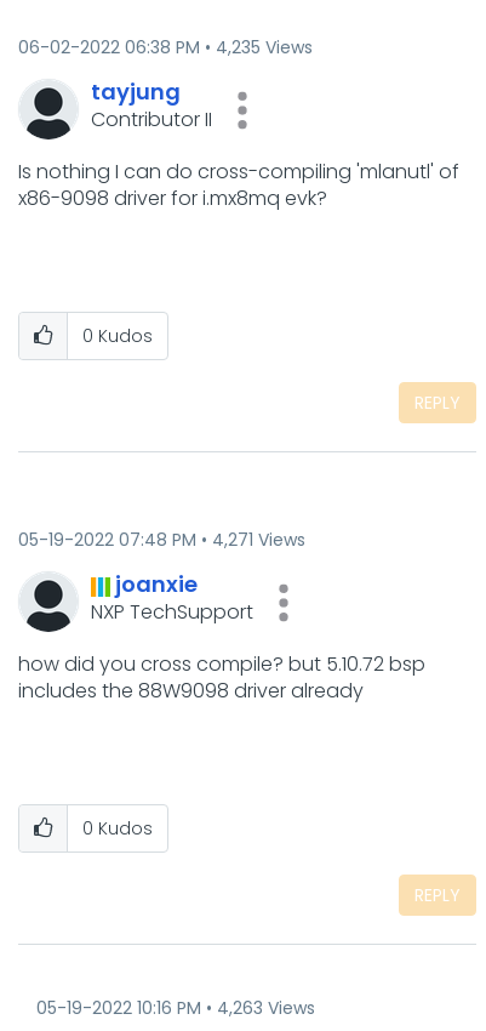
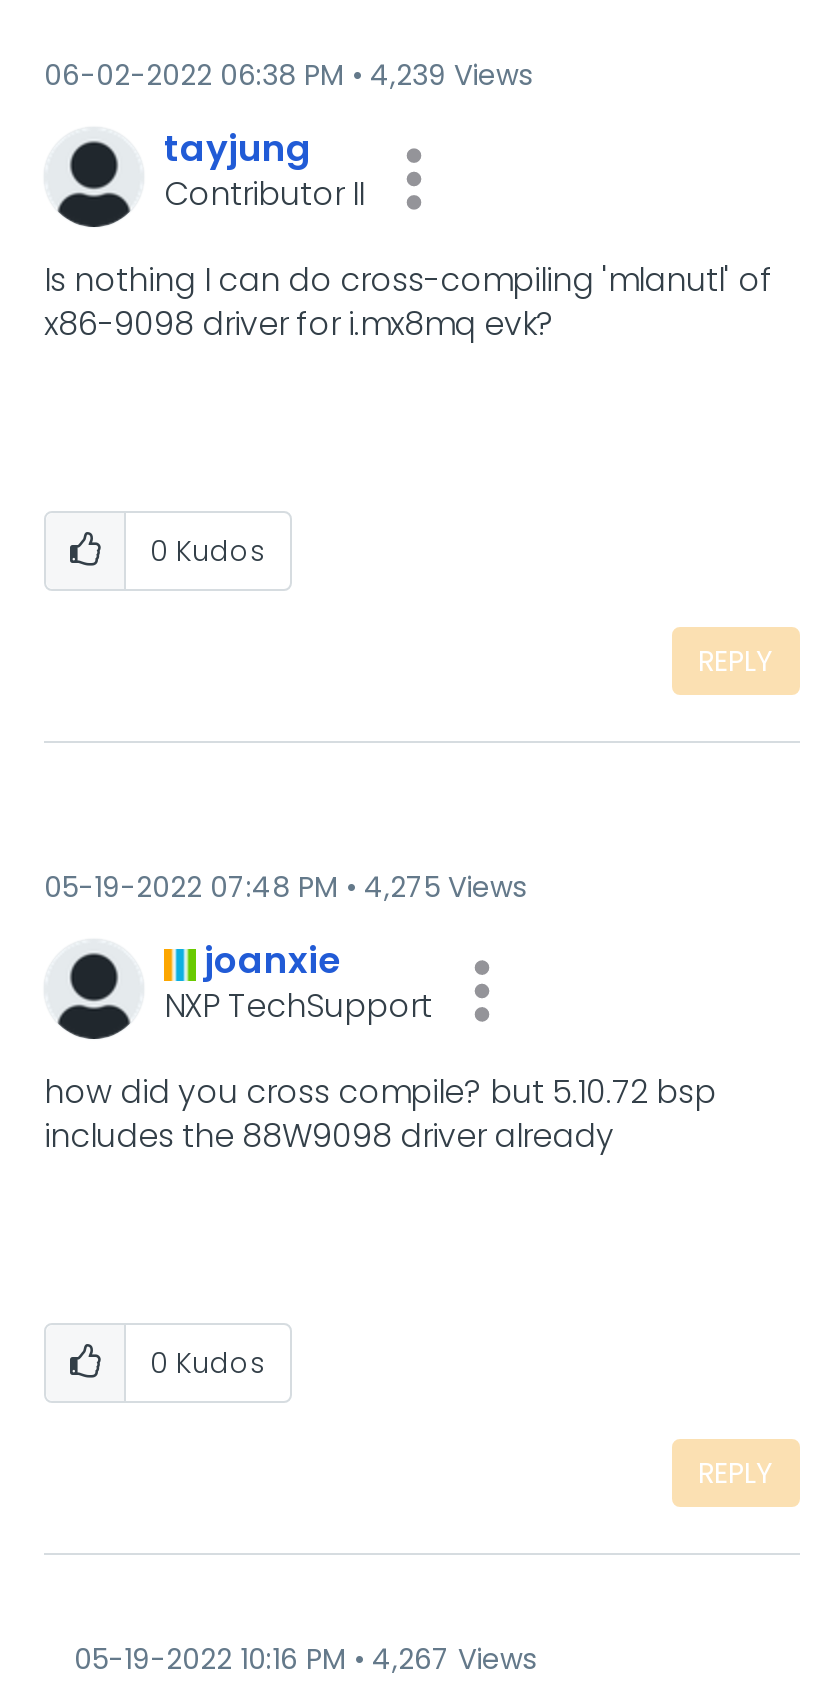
- 06-02-2022 06:38 PM 4,235 Views
+ 06-02-2022 06:38 PM 4,239 Views

- 05-19-2022 07:48 PM 4,271 Views
+ 05-19-2022 07:48 PM 4,275 Views

- 05-19-2022 10:16 PM 4,263 Views
+ 05-19-2022 10:16 PM 4,267 Views
